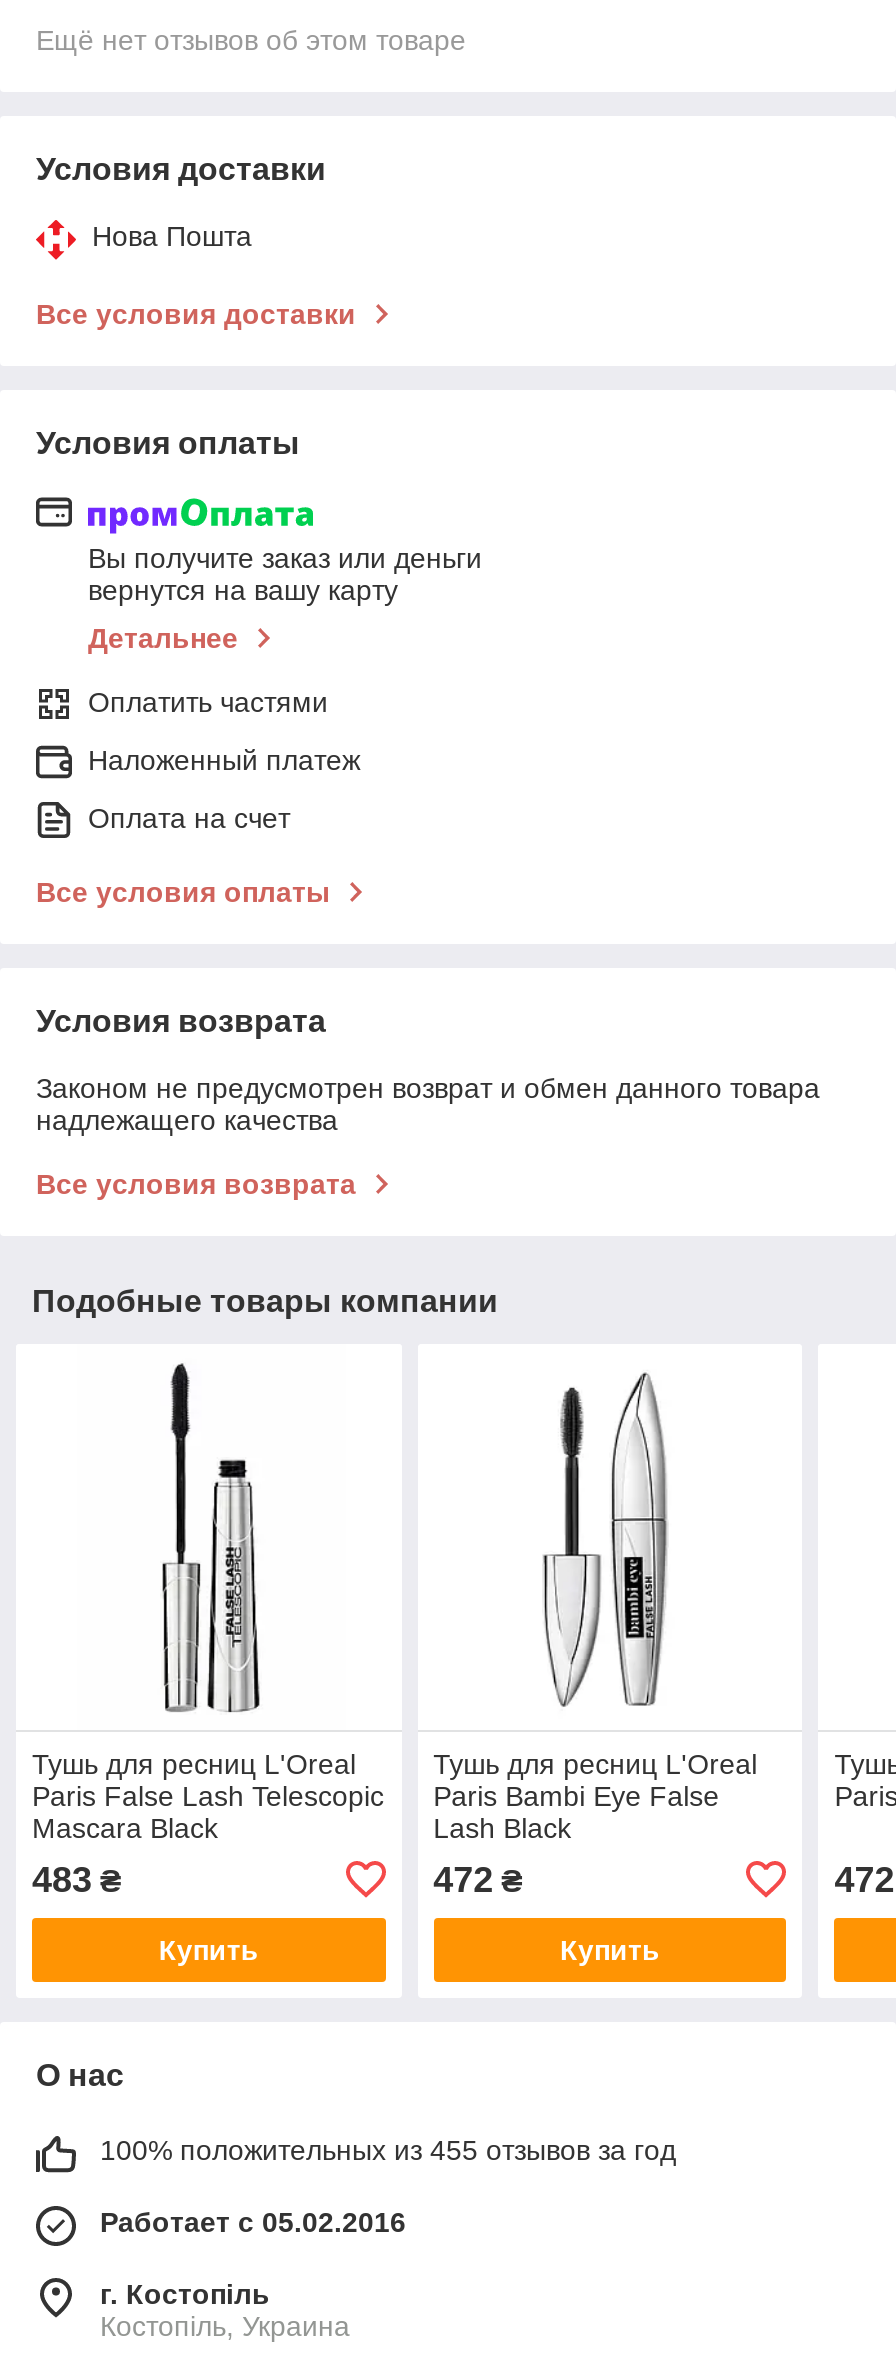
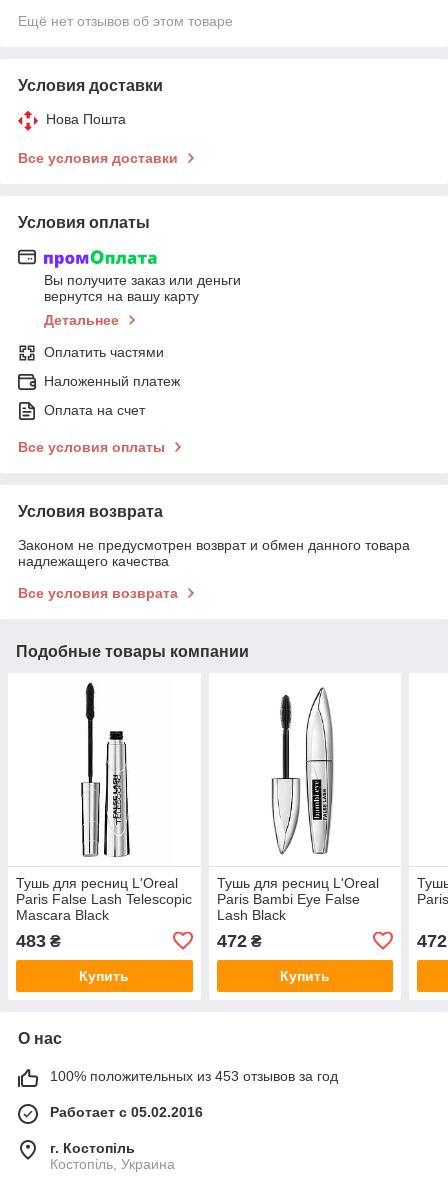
- 100% положительных из 455 отзывов за год
+ 100% положительных из 453 отзывов за год
